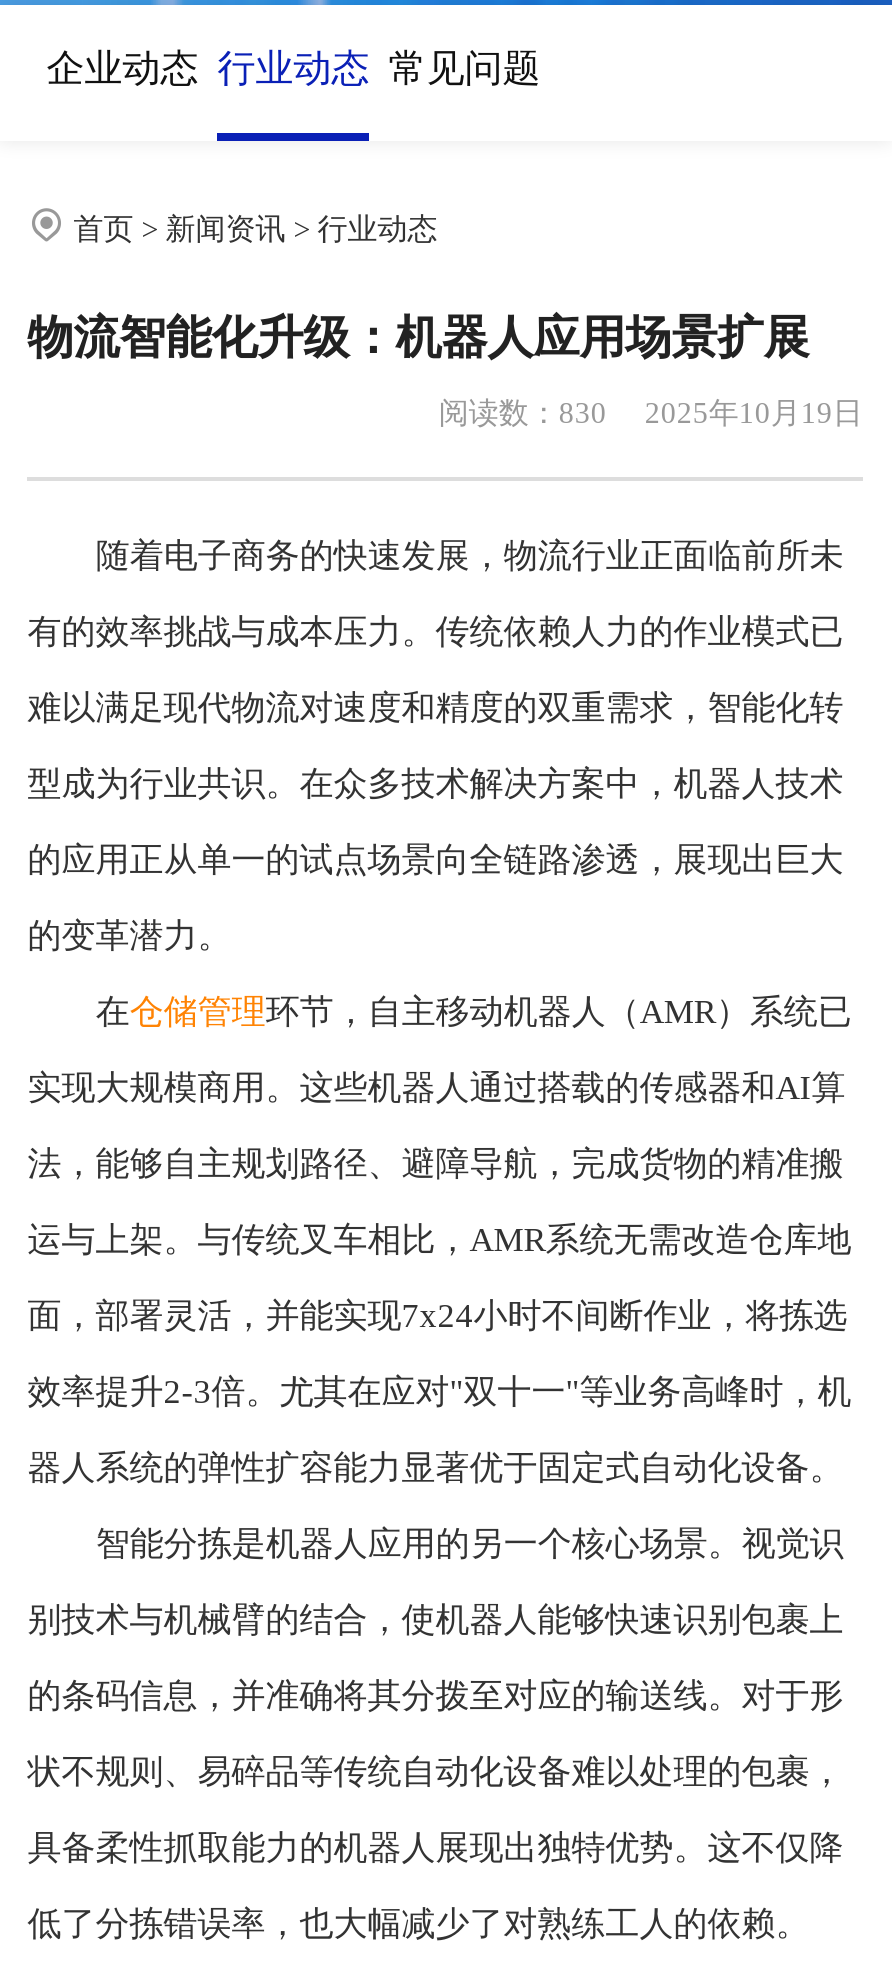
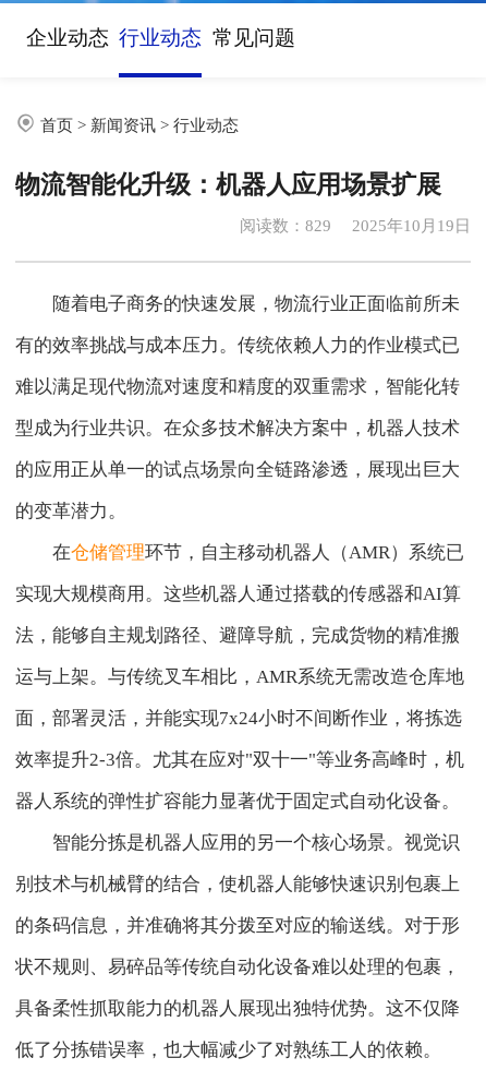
- 阅读数：830 2025年10月19日
+ 阅读数：829 2025年10月19日
